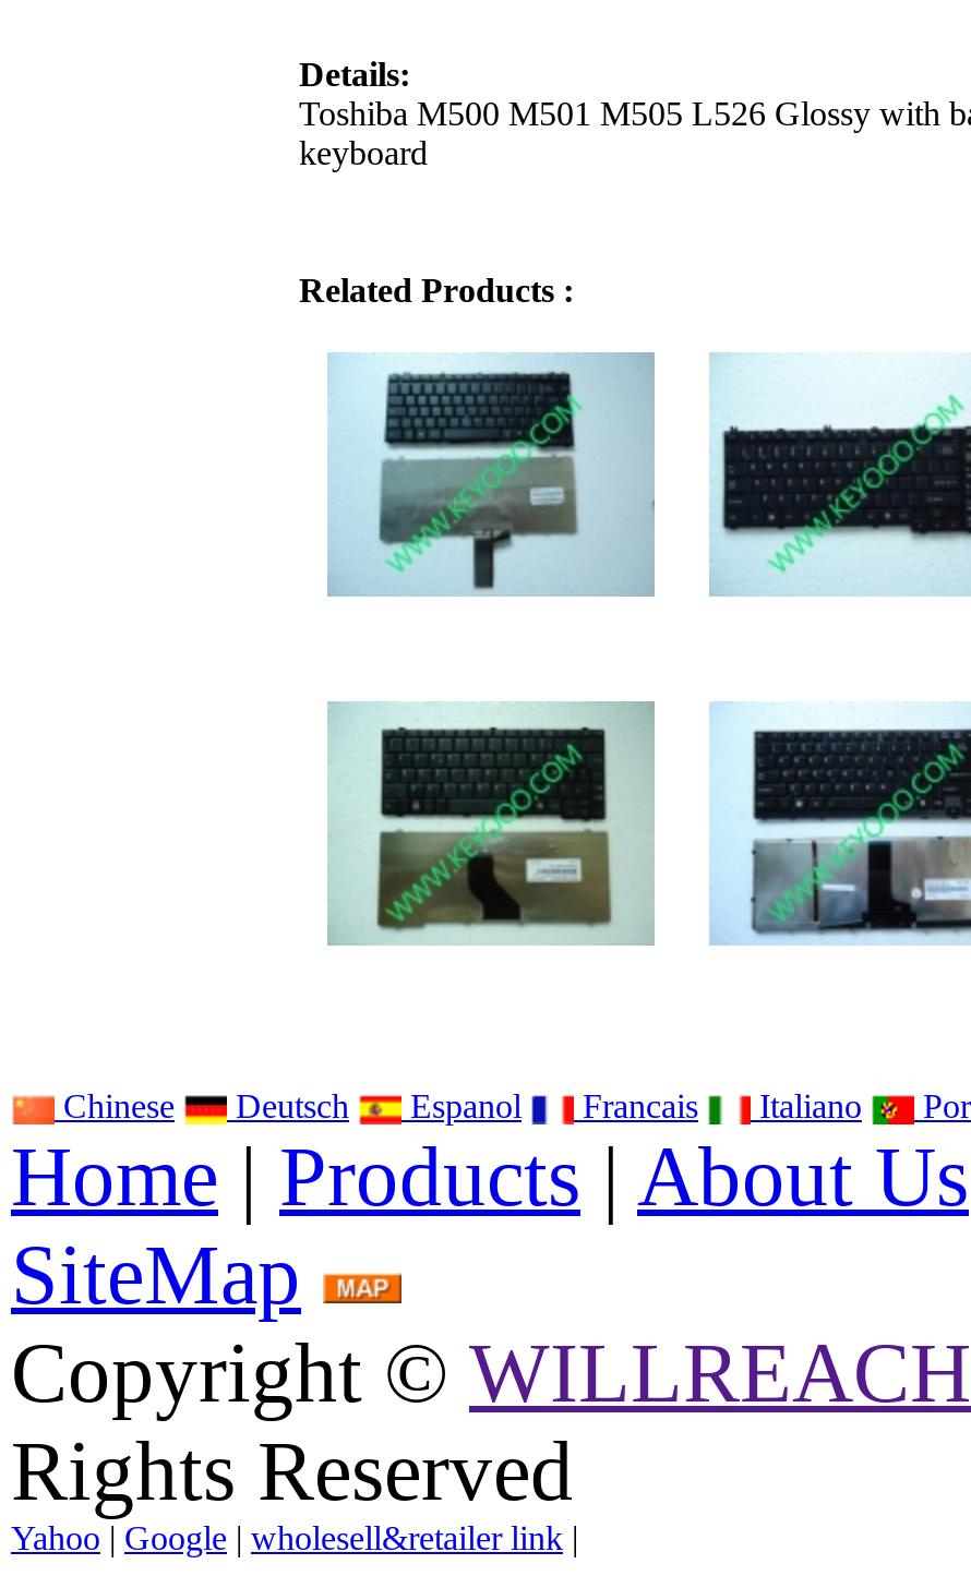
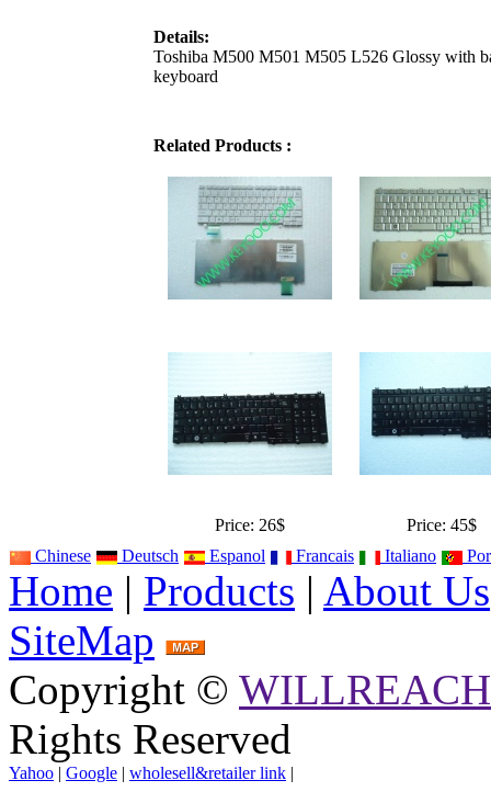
+ Price: 26$
+ Price: 45$

- [image]
+ [image]

- [image]
+ [image]

- [image]
+ [image]

- [image]
+ [image]
